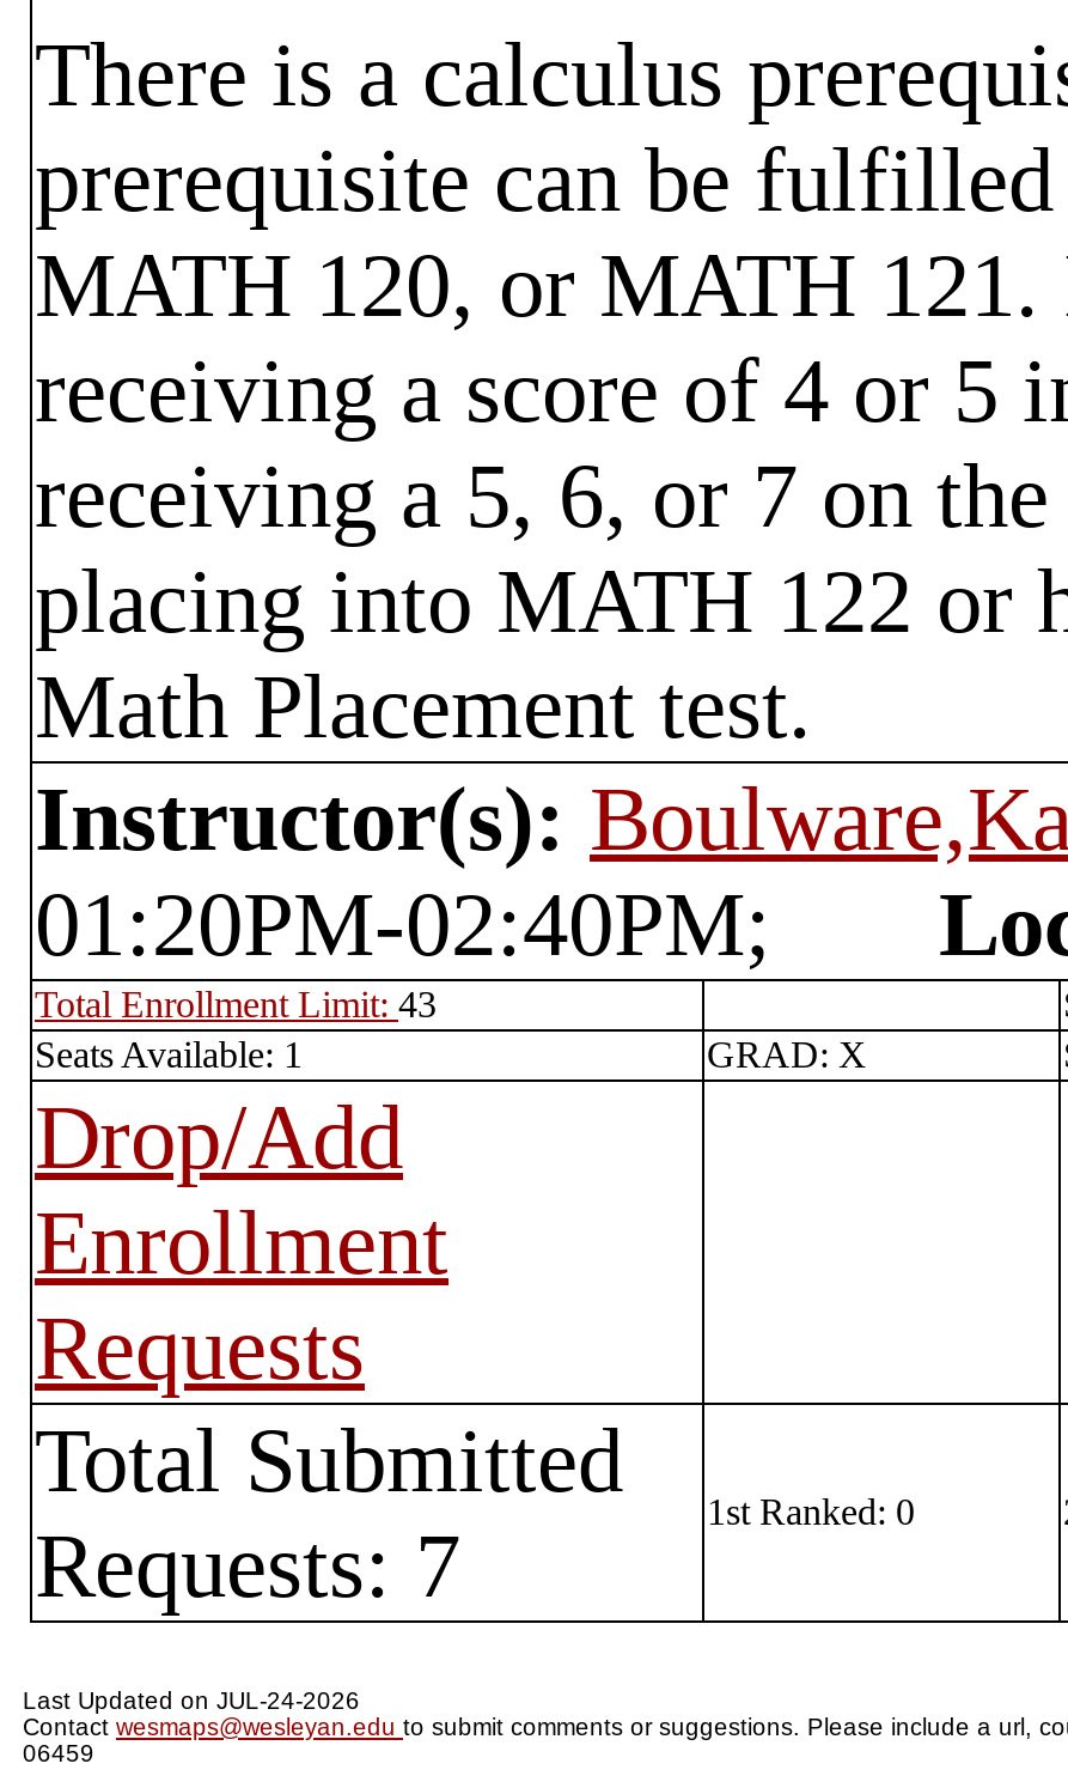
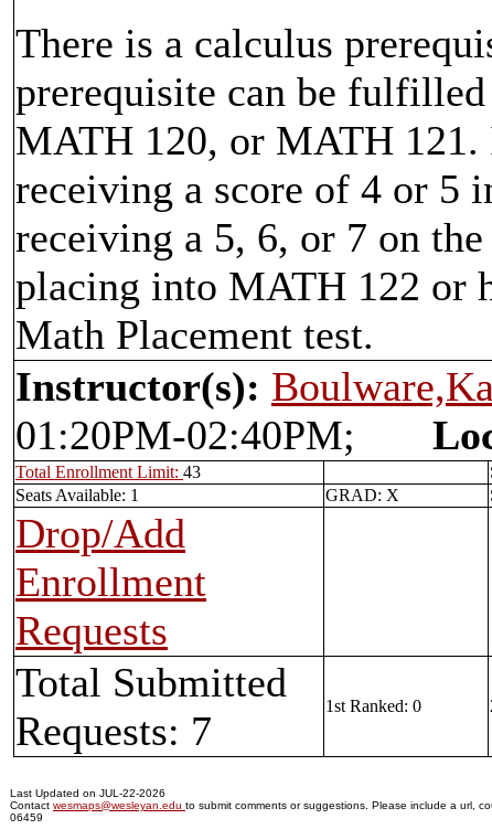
- Last Updated on JUL-24-2026
+ Last Updated on JUL-22-2026
